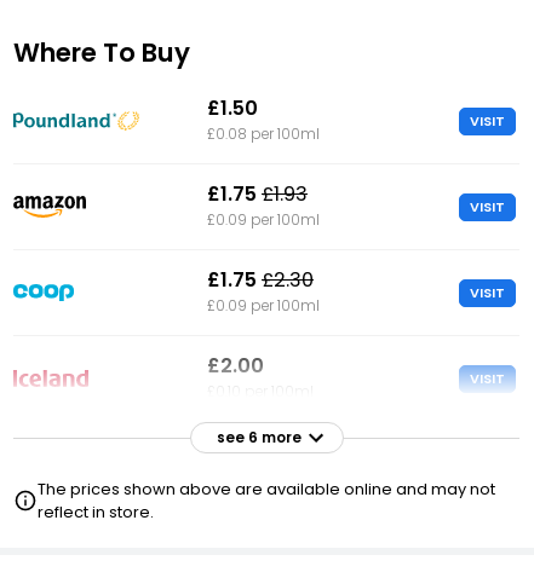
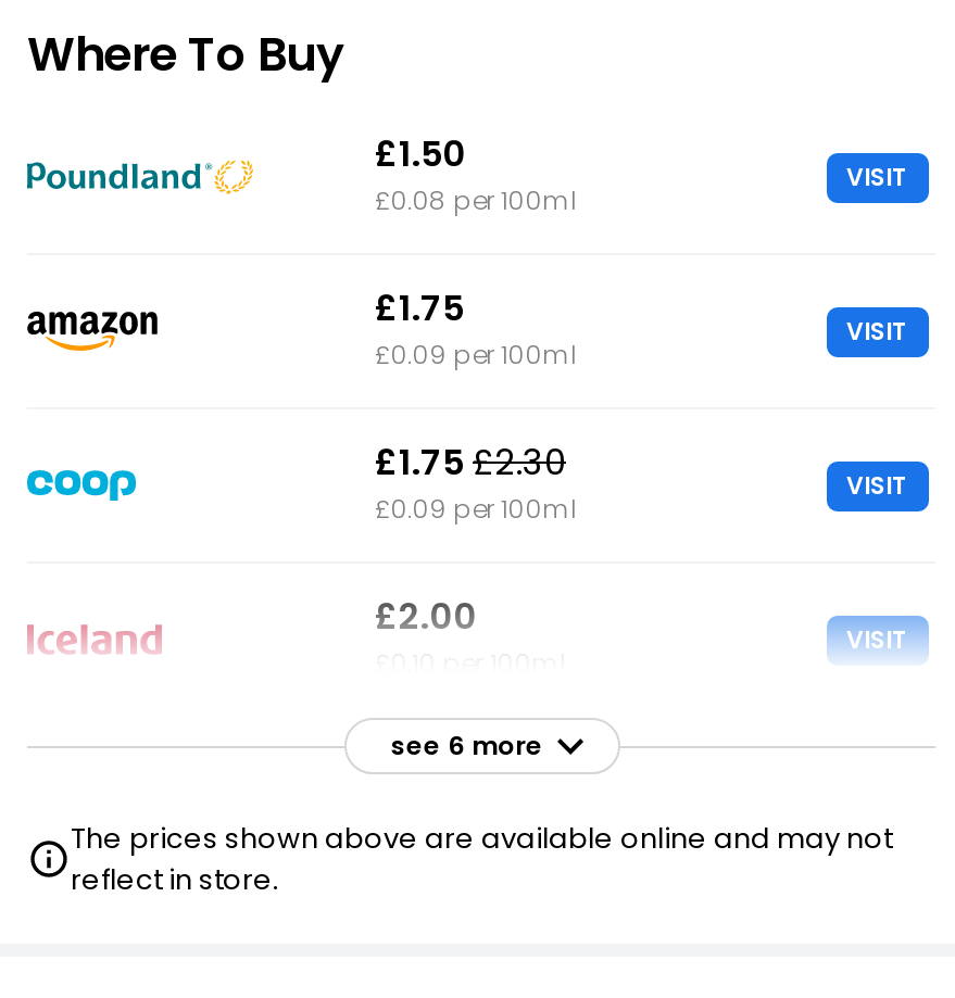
- £1.75 £1.93
+ £1.75
